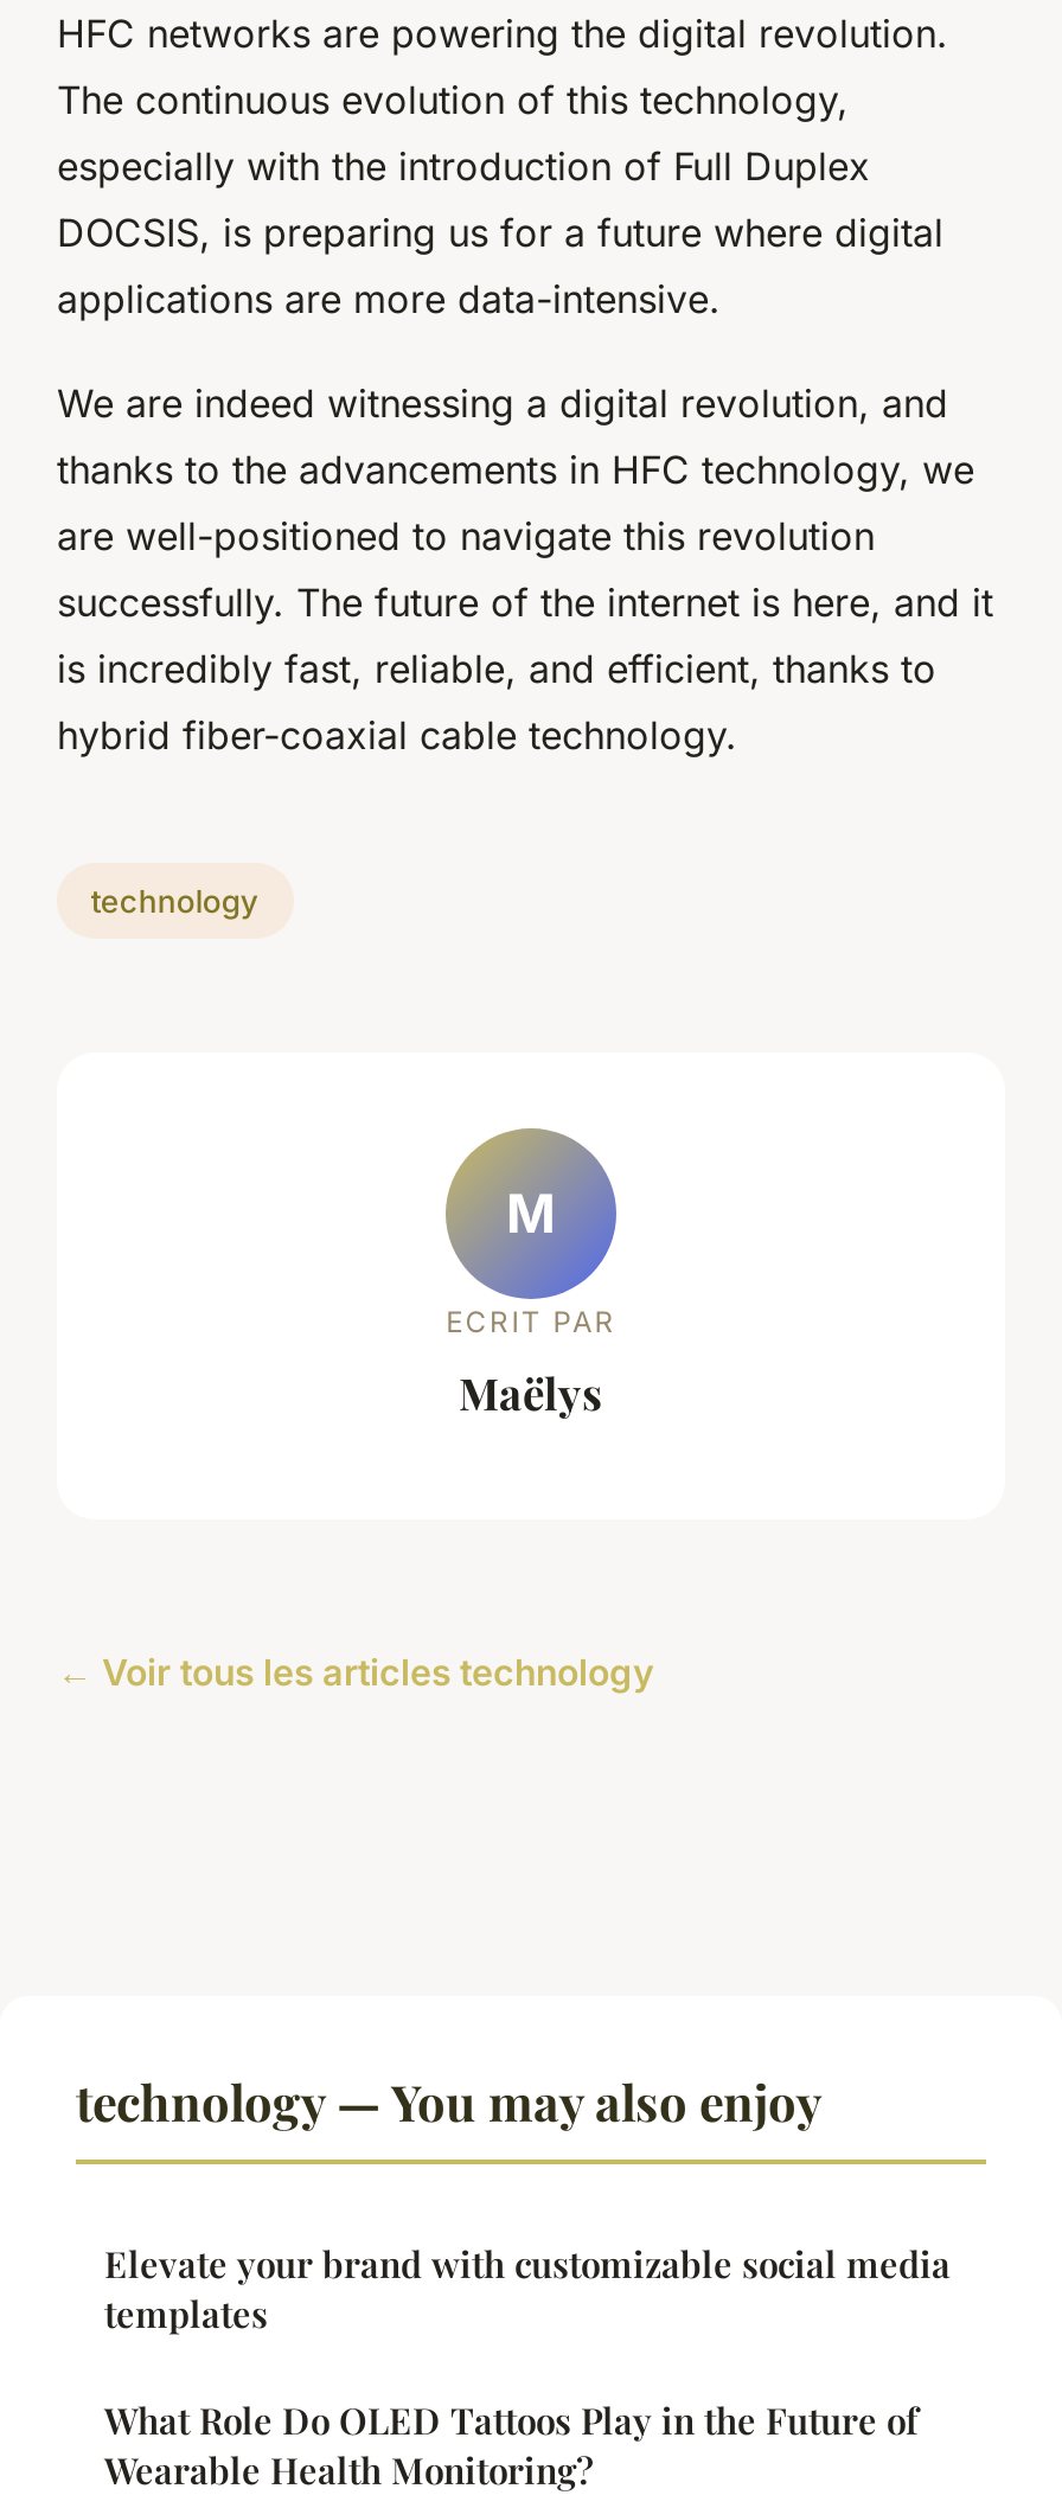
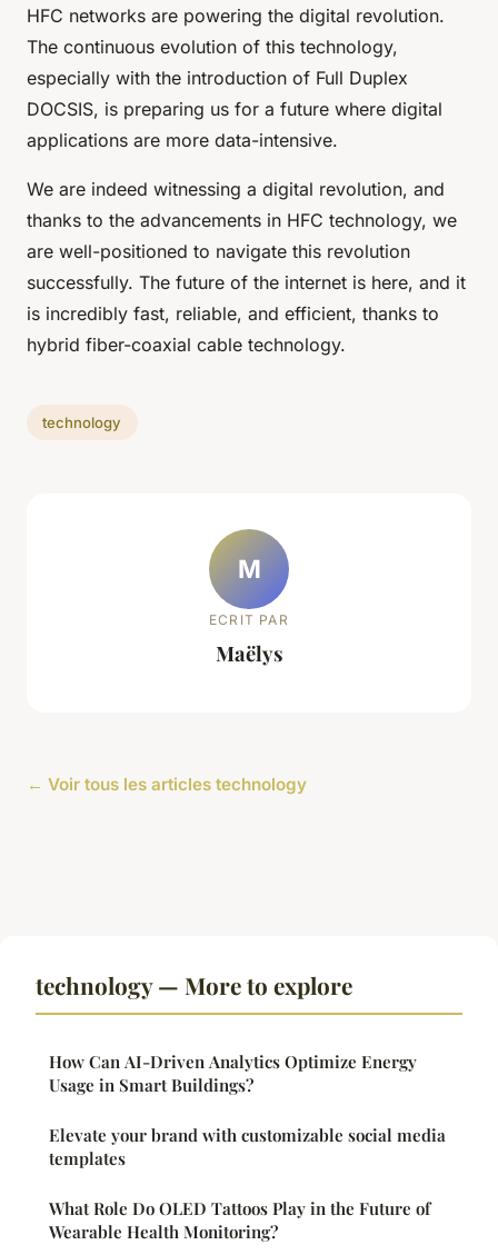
- technology — You may also enjoy
+ technology — More to explore
+ How Can AI-Driven Analytics Optimize Energy
+ Usage in Smart Buildings?
